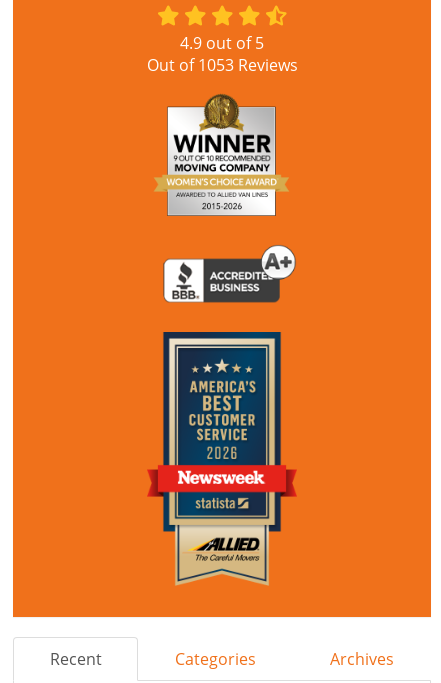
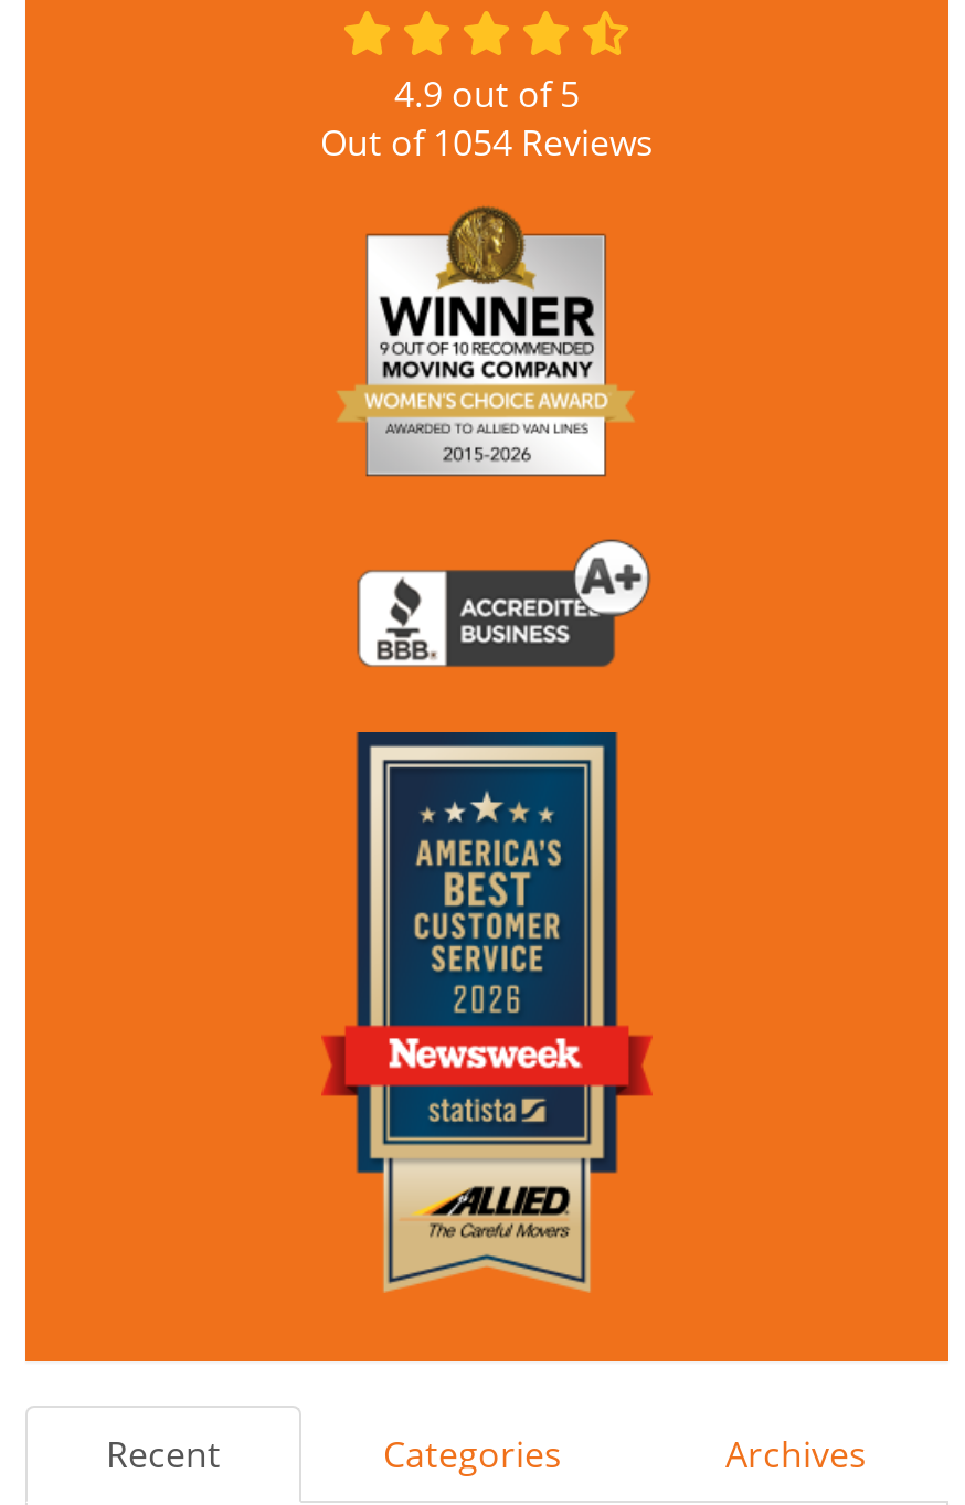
- Out of 1053 Reviews
+ Out of 1054 Reviews
